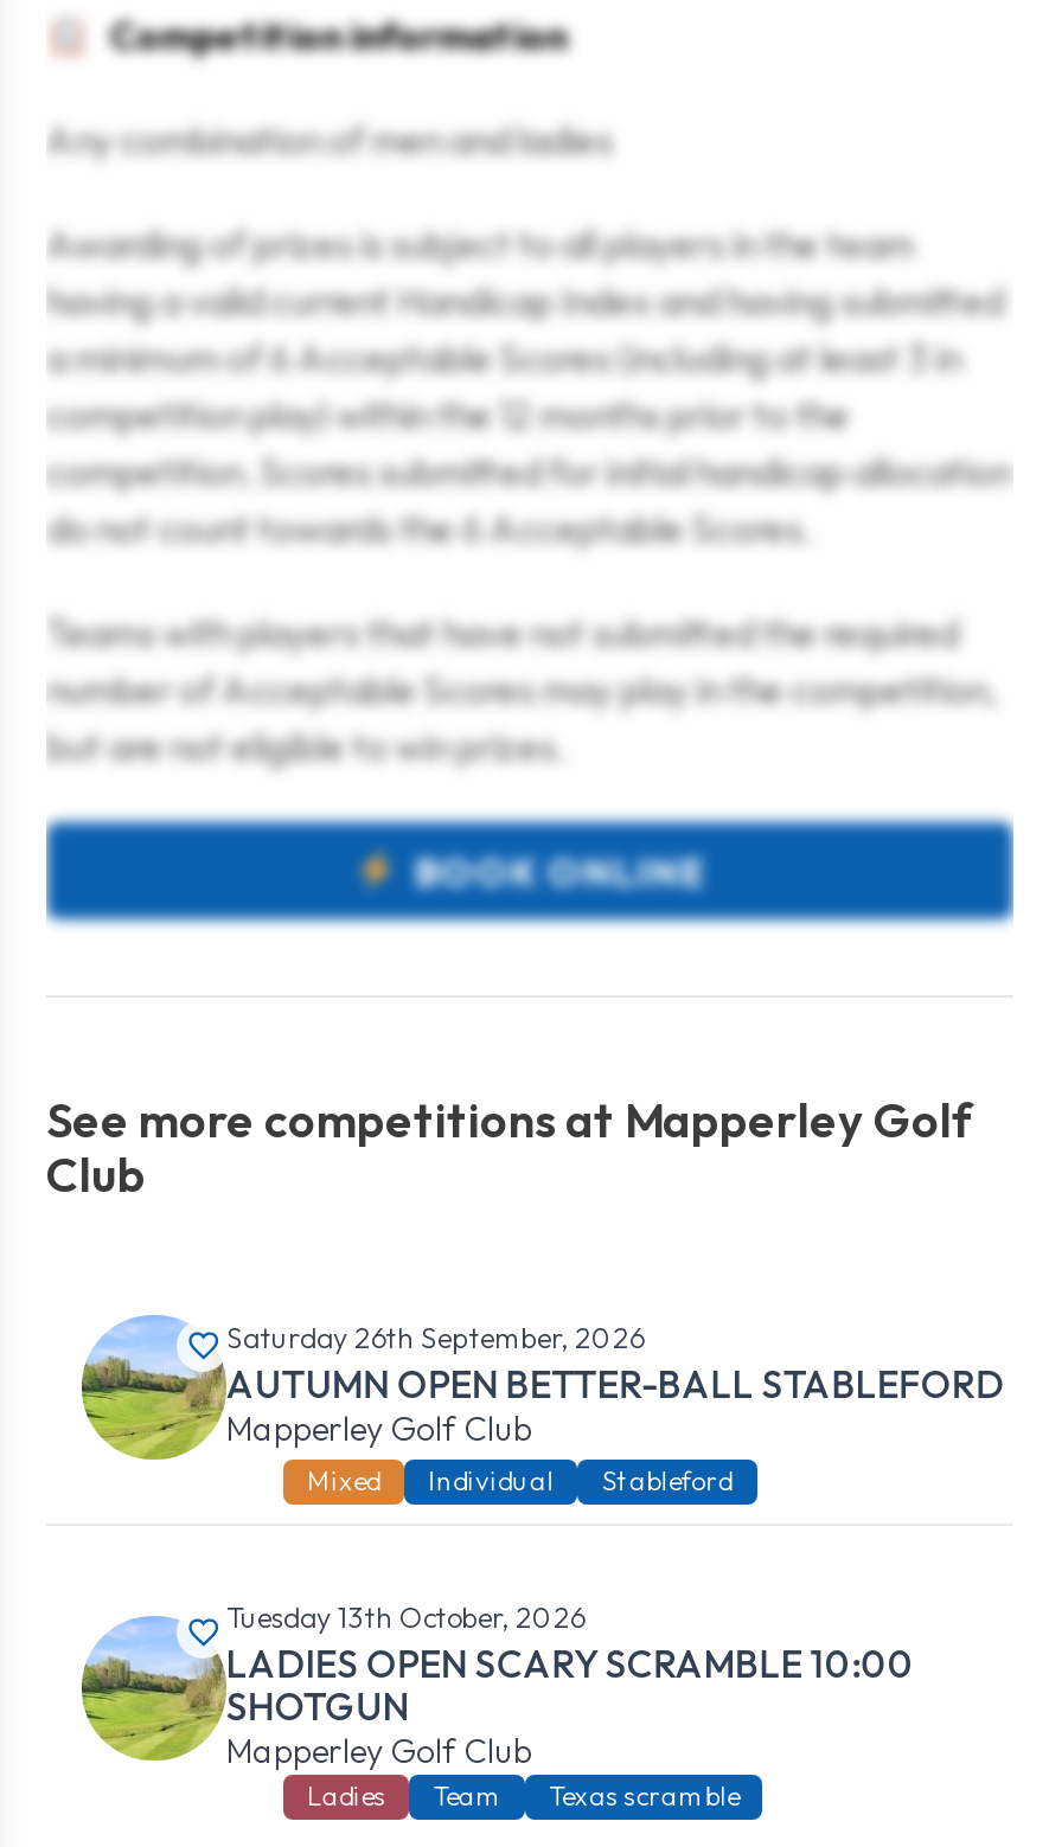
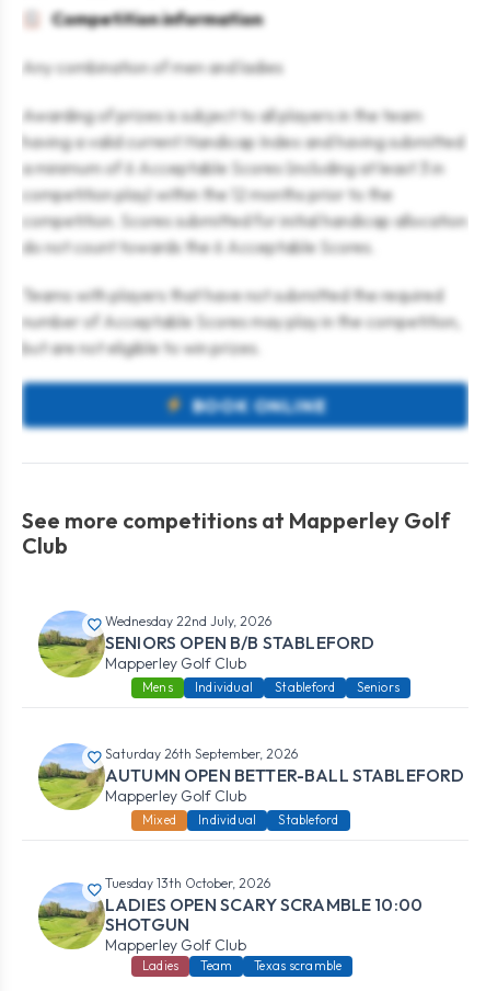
+ Wednesday 22nd July, 2026
+ SENIORS OPEN B/B STABLEFORD
+ Mapperley Golf Club
+ Mens
+ Individual
+ Stableford
+ Seniors
